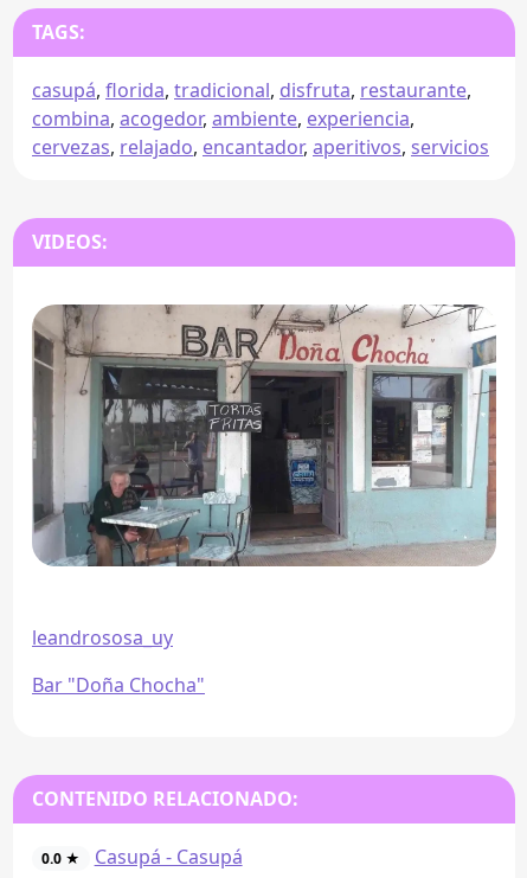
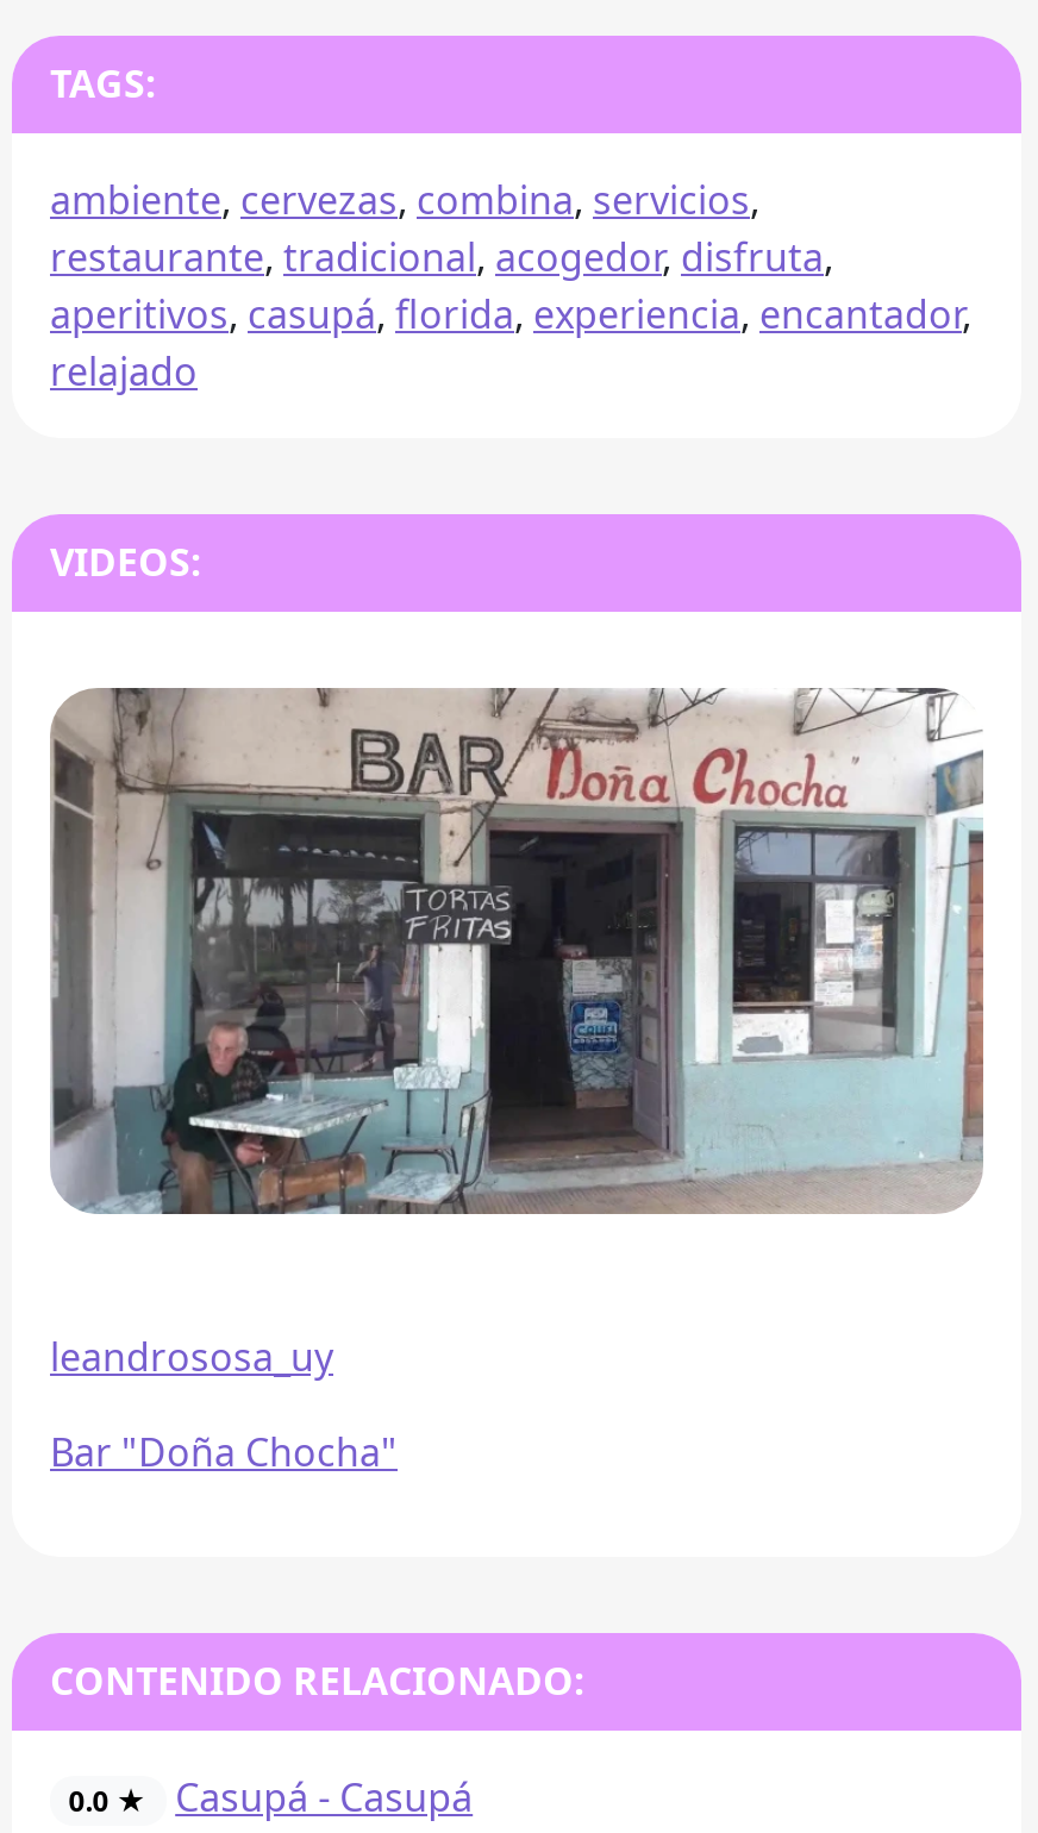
- casupá, florida, tradicional, disfruta, restaurante,
- combina, acogedor, ambiente, experiencia,
- cervezas, relajado, encantador, aperitivos, servicios
+ ambiente, cervezas, combina, servicios,
+ restaurante, tradicional, acogedor, disfruta,
+ aperitivos, casupá, florida, experiencia, encantador,
+ relajado
